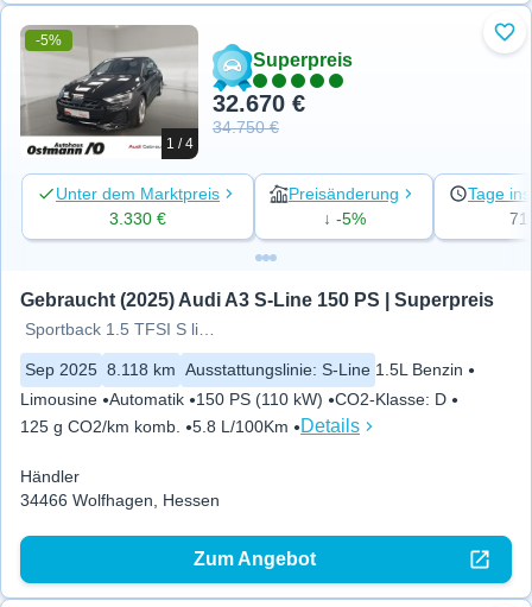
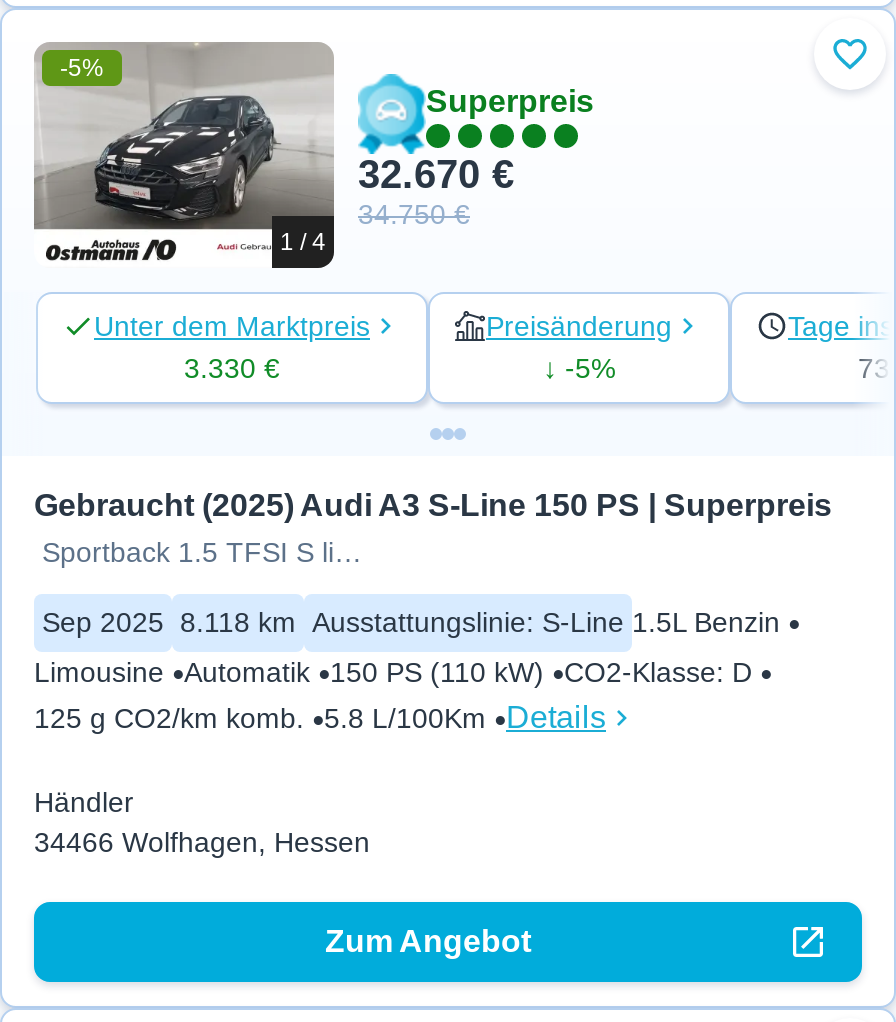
- 71
+ 73
